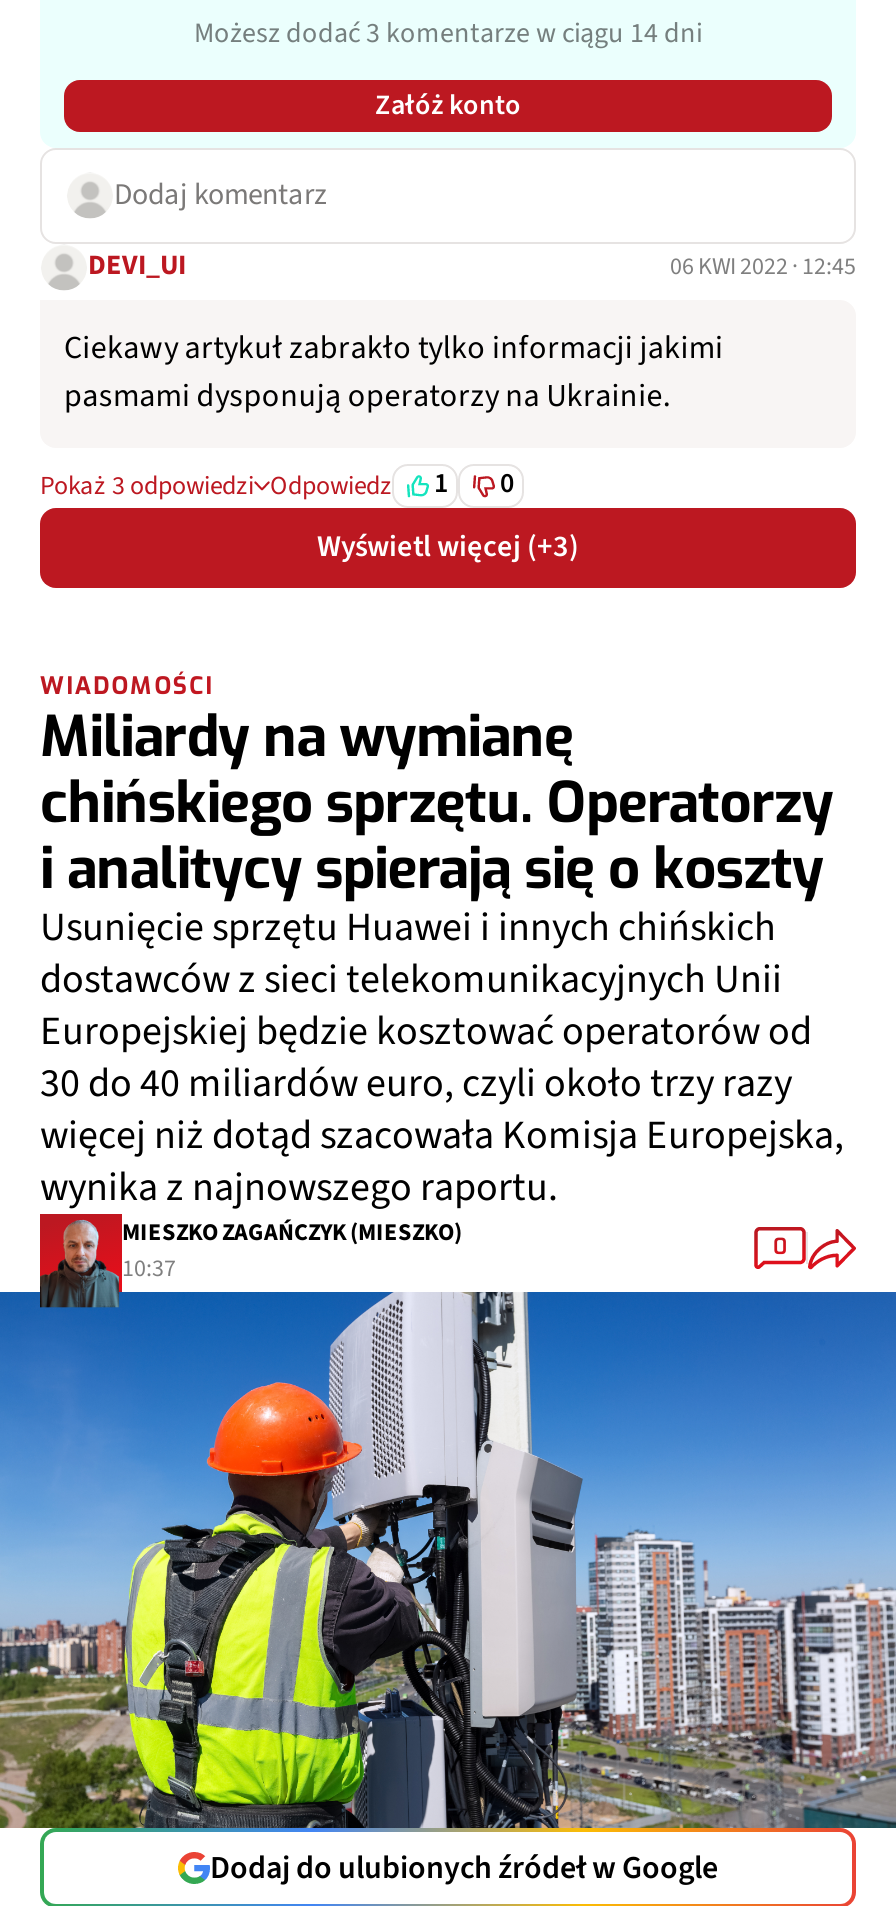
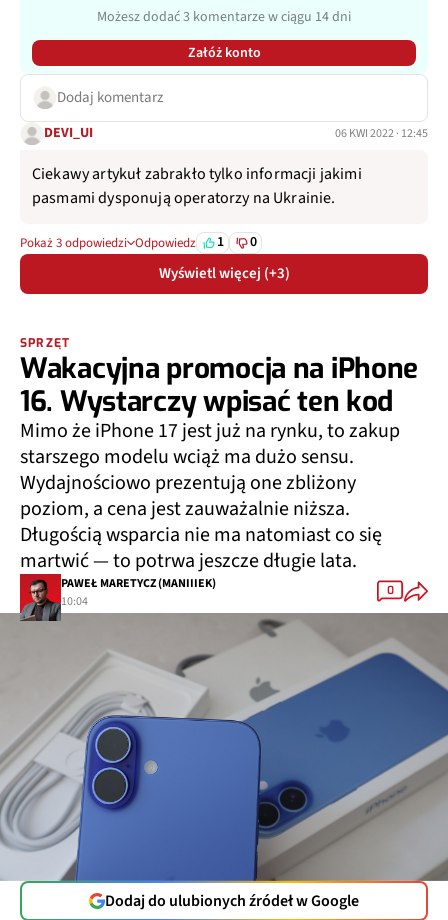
- [image]
- WIADOMOŚCI
- Miliardy na wymianę
- chińskiego sprzętu. Operatorzy
- i analitycy spierają się o koszty
- Usunięcie sprzętu Huawei i innych chińskich
- dostawców z sieci telekomunikacyjnych Unii
- Europejskiej będzie kosztować operatorów od
- 30 do 40 miliardów euro, czyli około trzy razy
- więcej niż dotąd szacowała Komisja Europejska,
- wynika z najnowszego raportu.
- MIESZKO ZAGAŃCZYK (MIESZKO)
- 10:37
+ [image]
+ SPRZĘT
+ Wakacyjna promocja na iPhone
+ 16. Wystarczy wpisać ten kod
+ Mimo że iPhone 17 jest już na rynku, to zakup
+ starszego modelu wciąż ma dużo sensu.
+ Wydajnościowo prezentują one zbliżony
+ poziom, a cena jest zauważalnie niższa.
+ Długością wsparcia nie ma natomiast co się
+ martwić — to potrwa jeszcze długie lata.
+ PAWEŁ MARETYCZ (MANIIIEK)
+ 10:04
